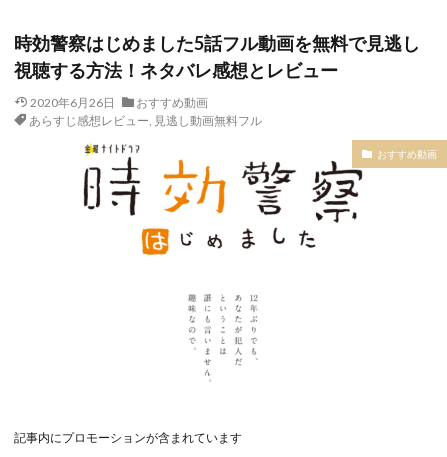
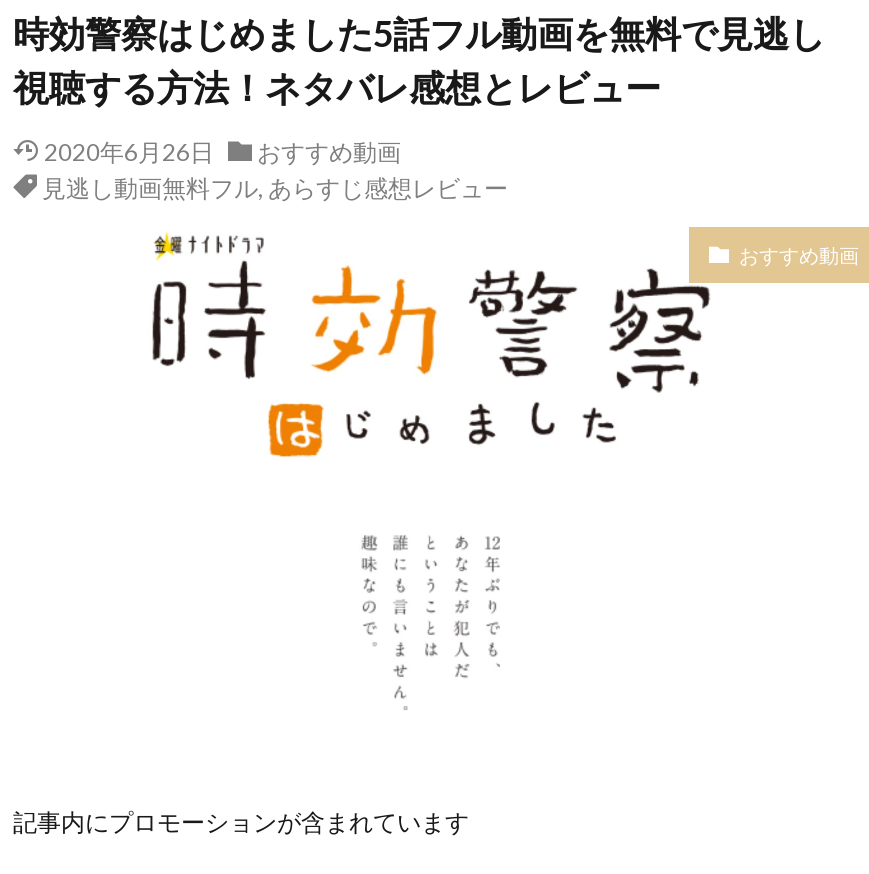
- あらすじ感想レビュー,見逃し動画無料フル
+ 見逃し動画無料フル,あらすじ感想レビュー
